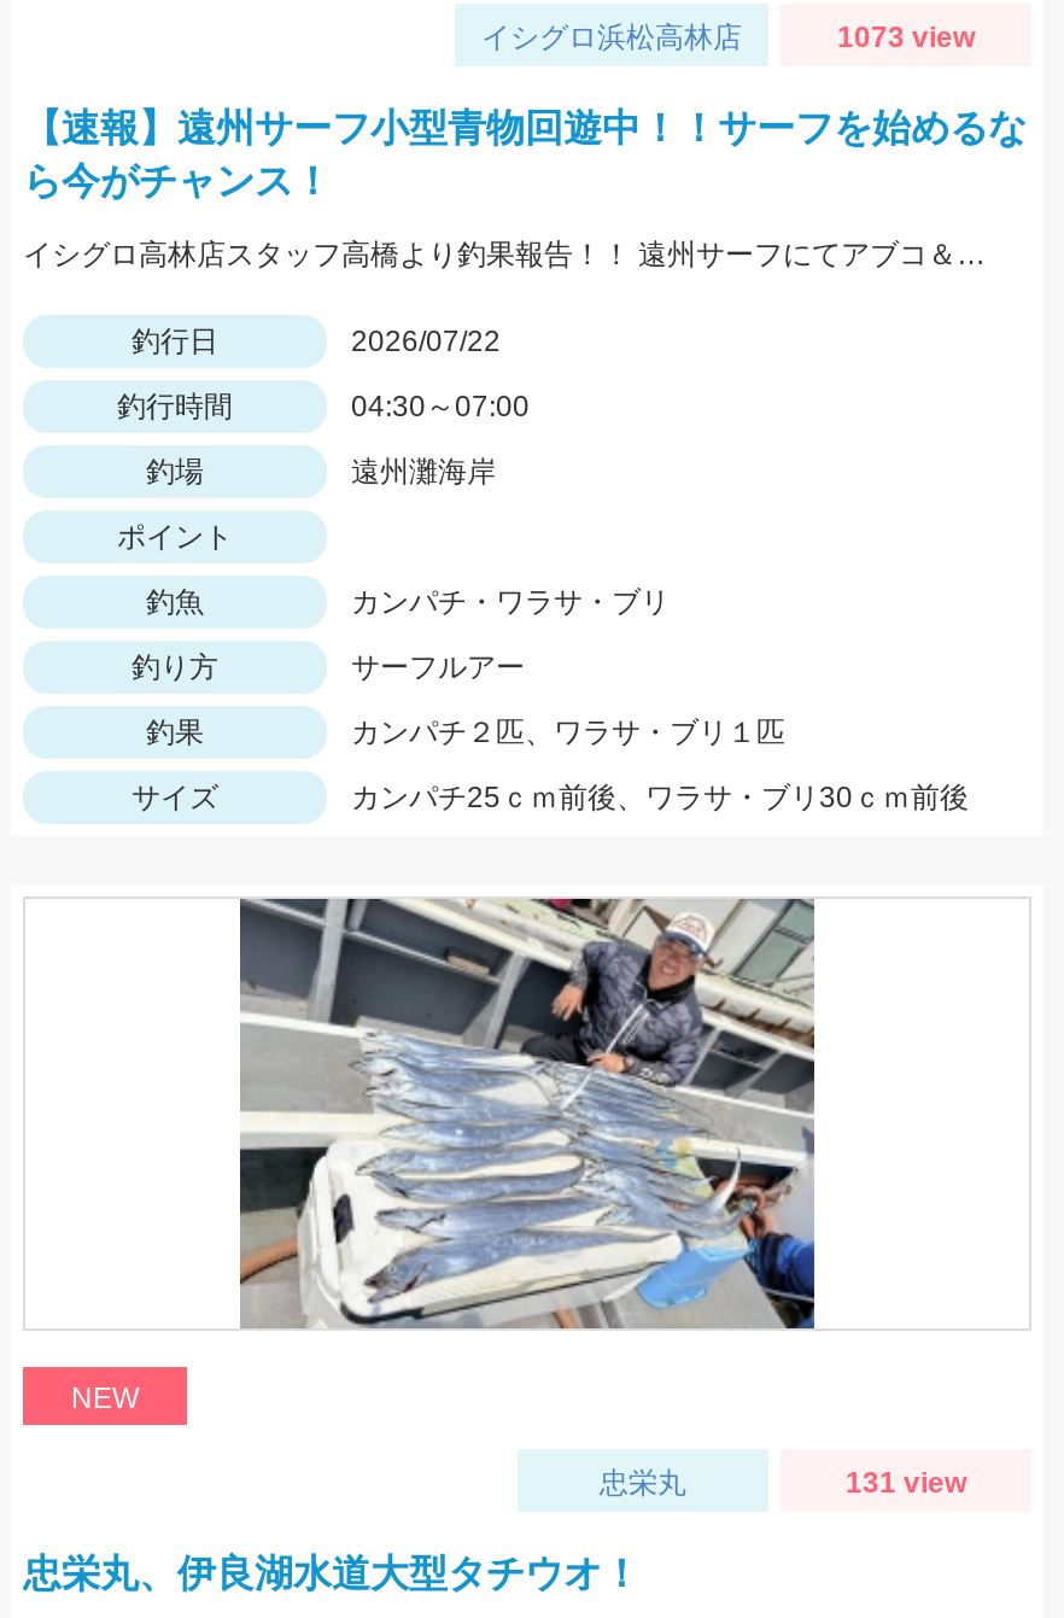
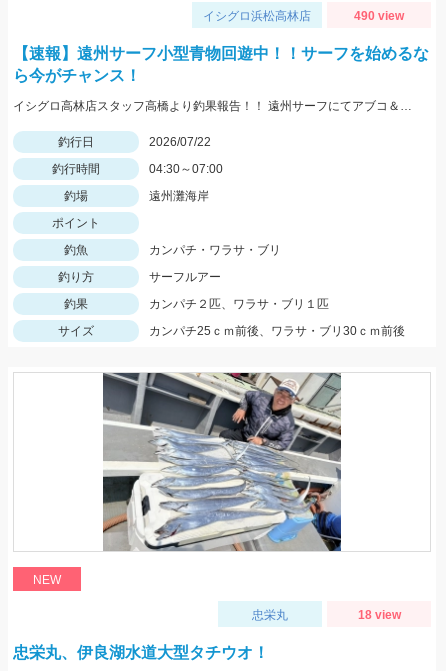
- 1073 view
+ 490 view

- 131 view
+ 18 view
